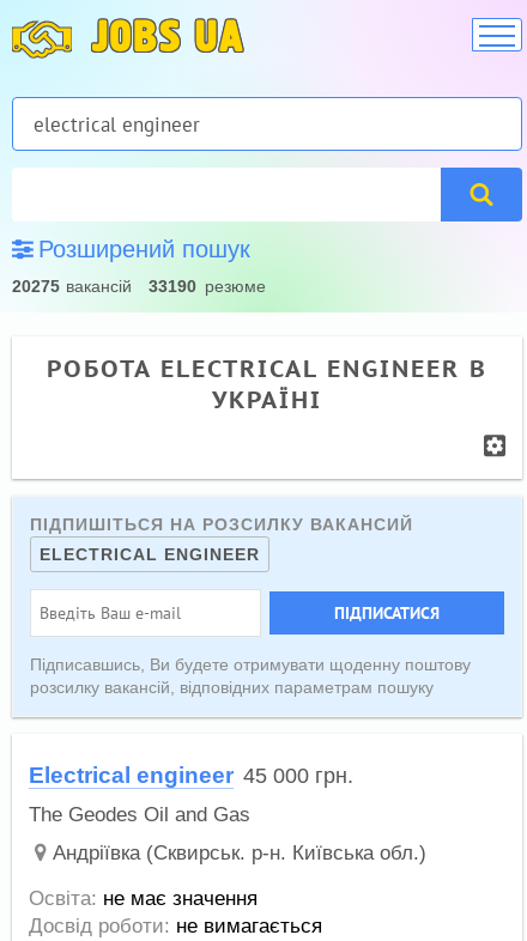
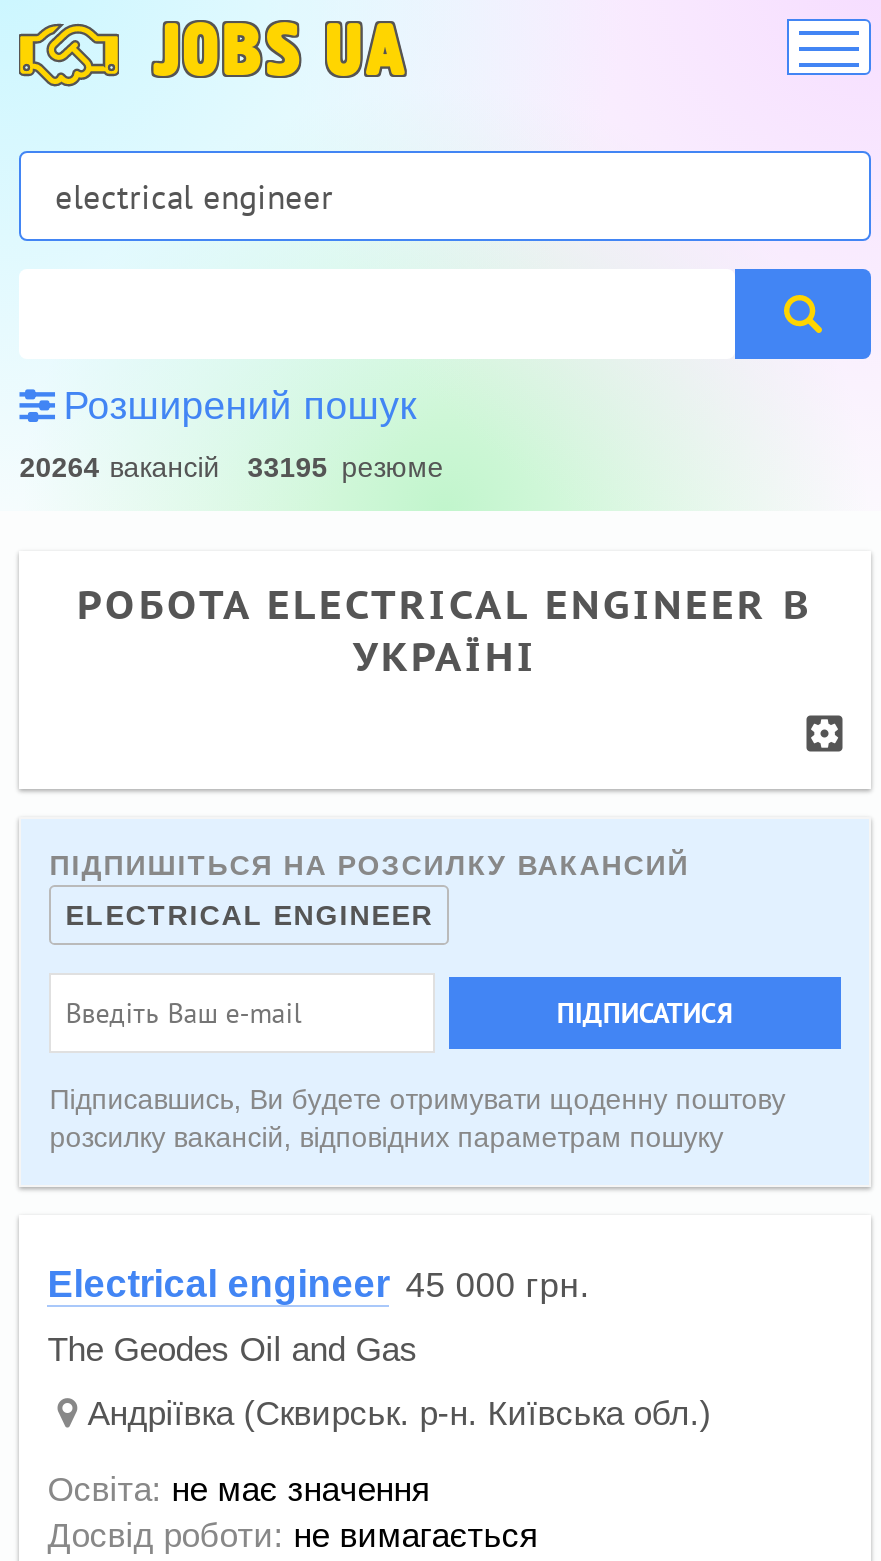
- 20275 вакансій
+ 20264 вакансій

- 33190 резюме
+ 33195 резюме
